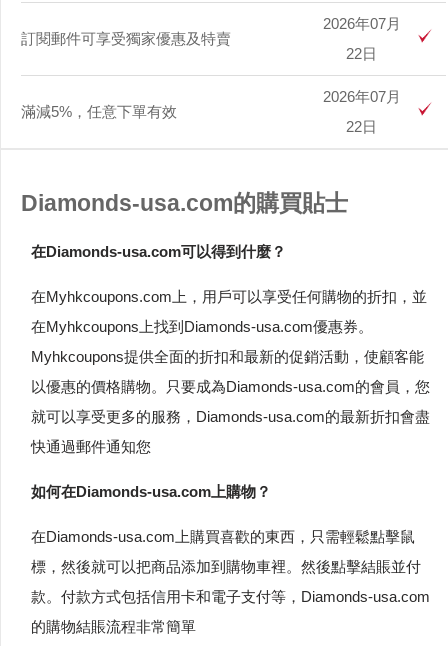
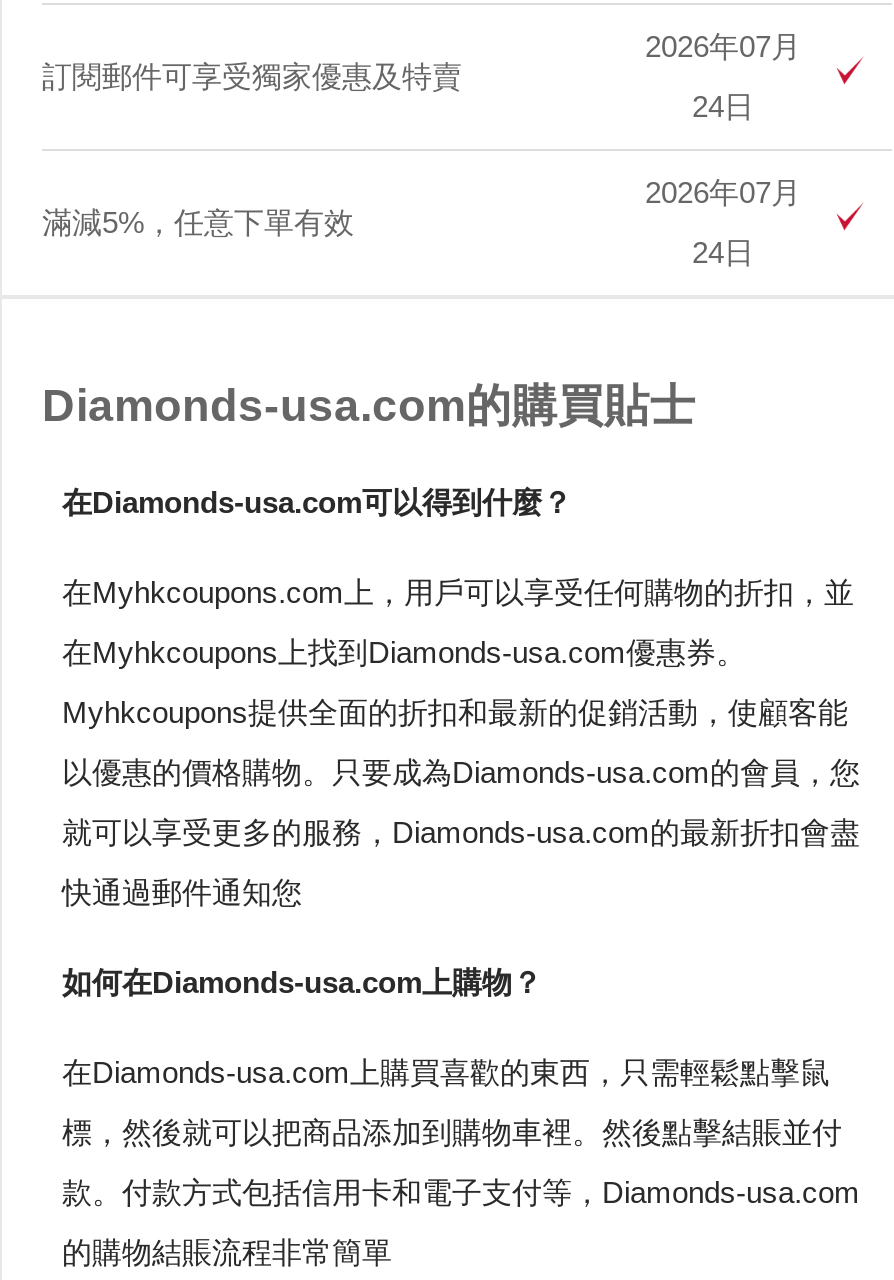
- 22日
+ 24日

- 22日
+ 24日
